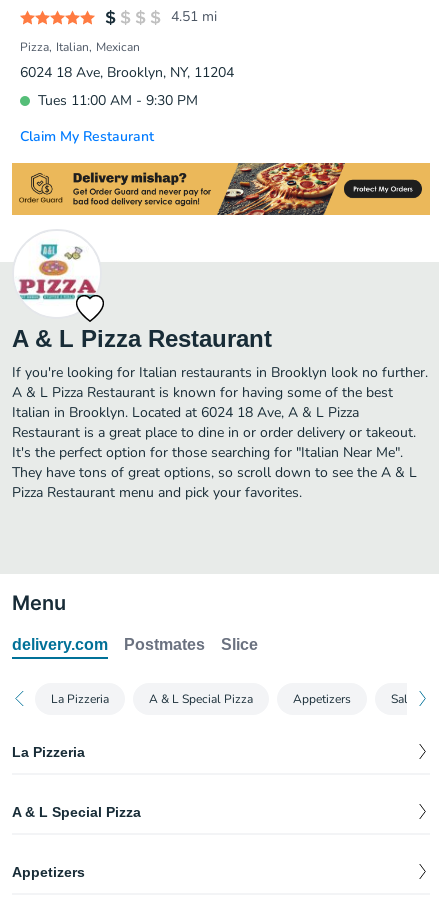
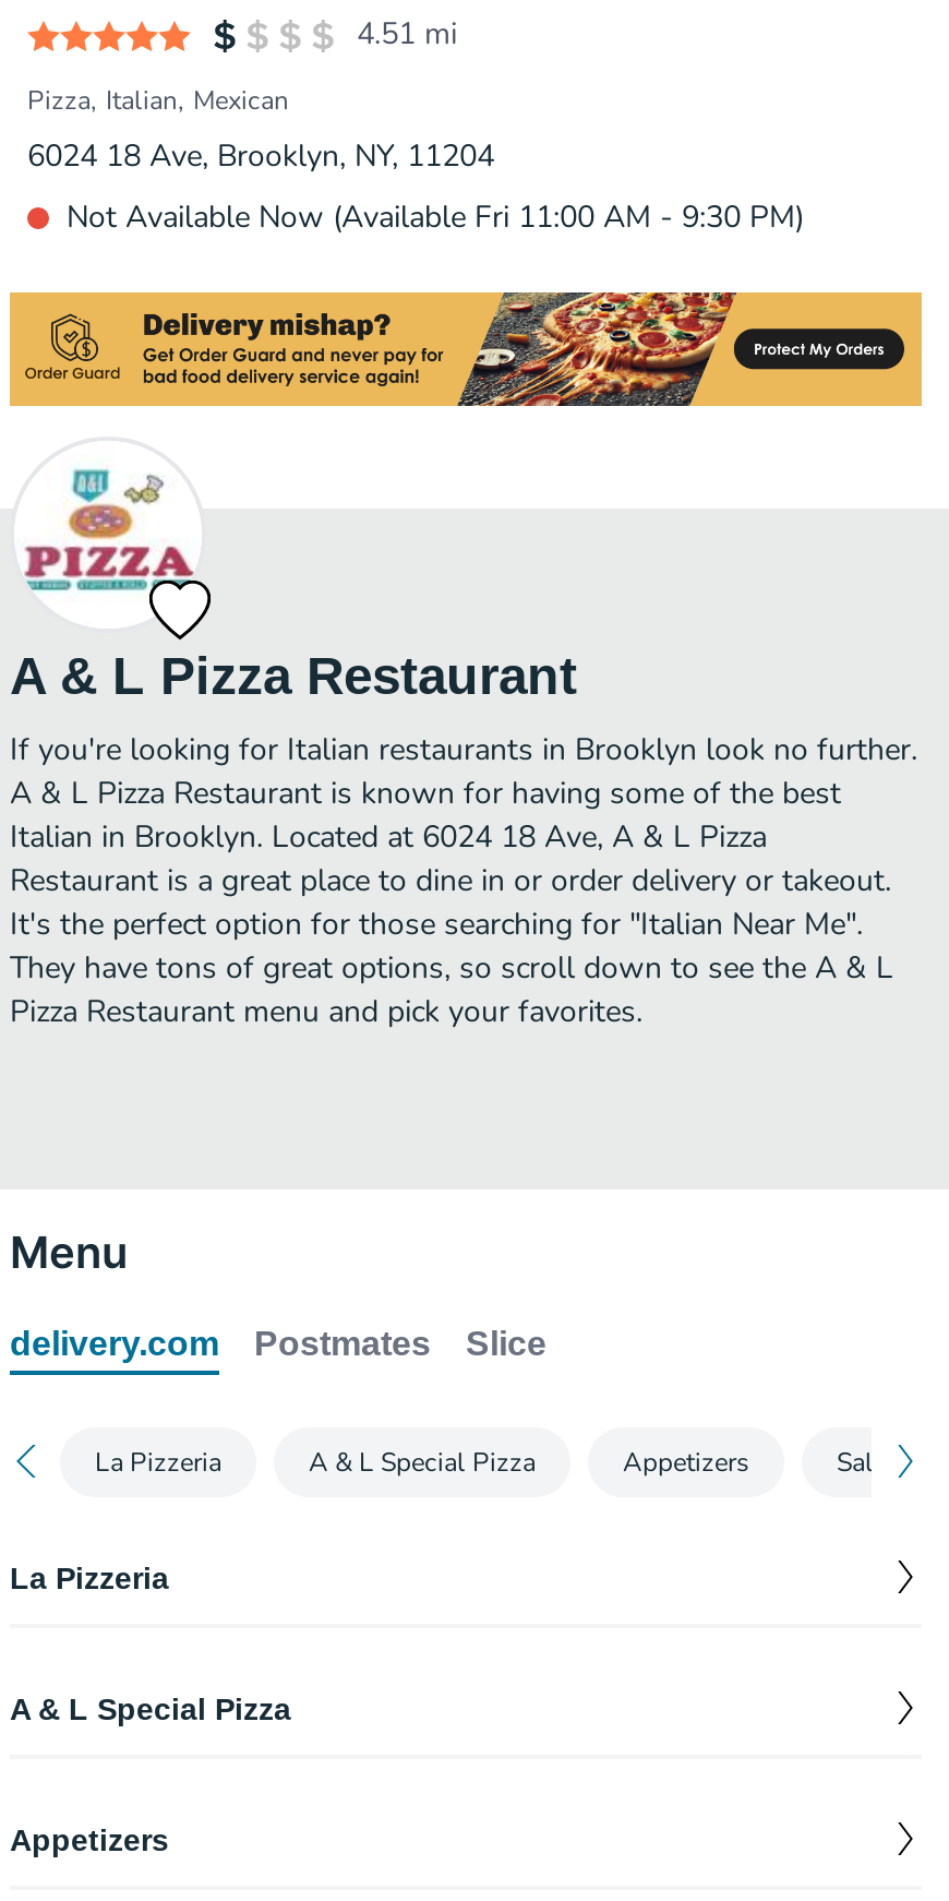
- Tues 11:00 AM - 9:30 PM
- Claim My Restaurant
+ Not Available Now (Available Fri 11:00 AM - 9:30 PM)
